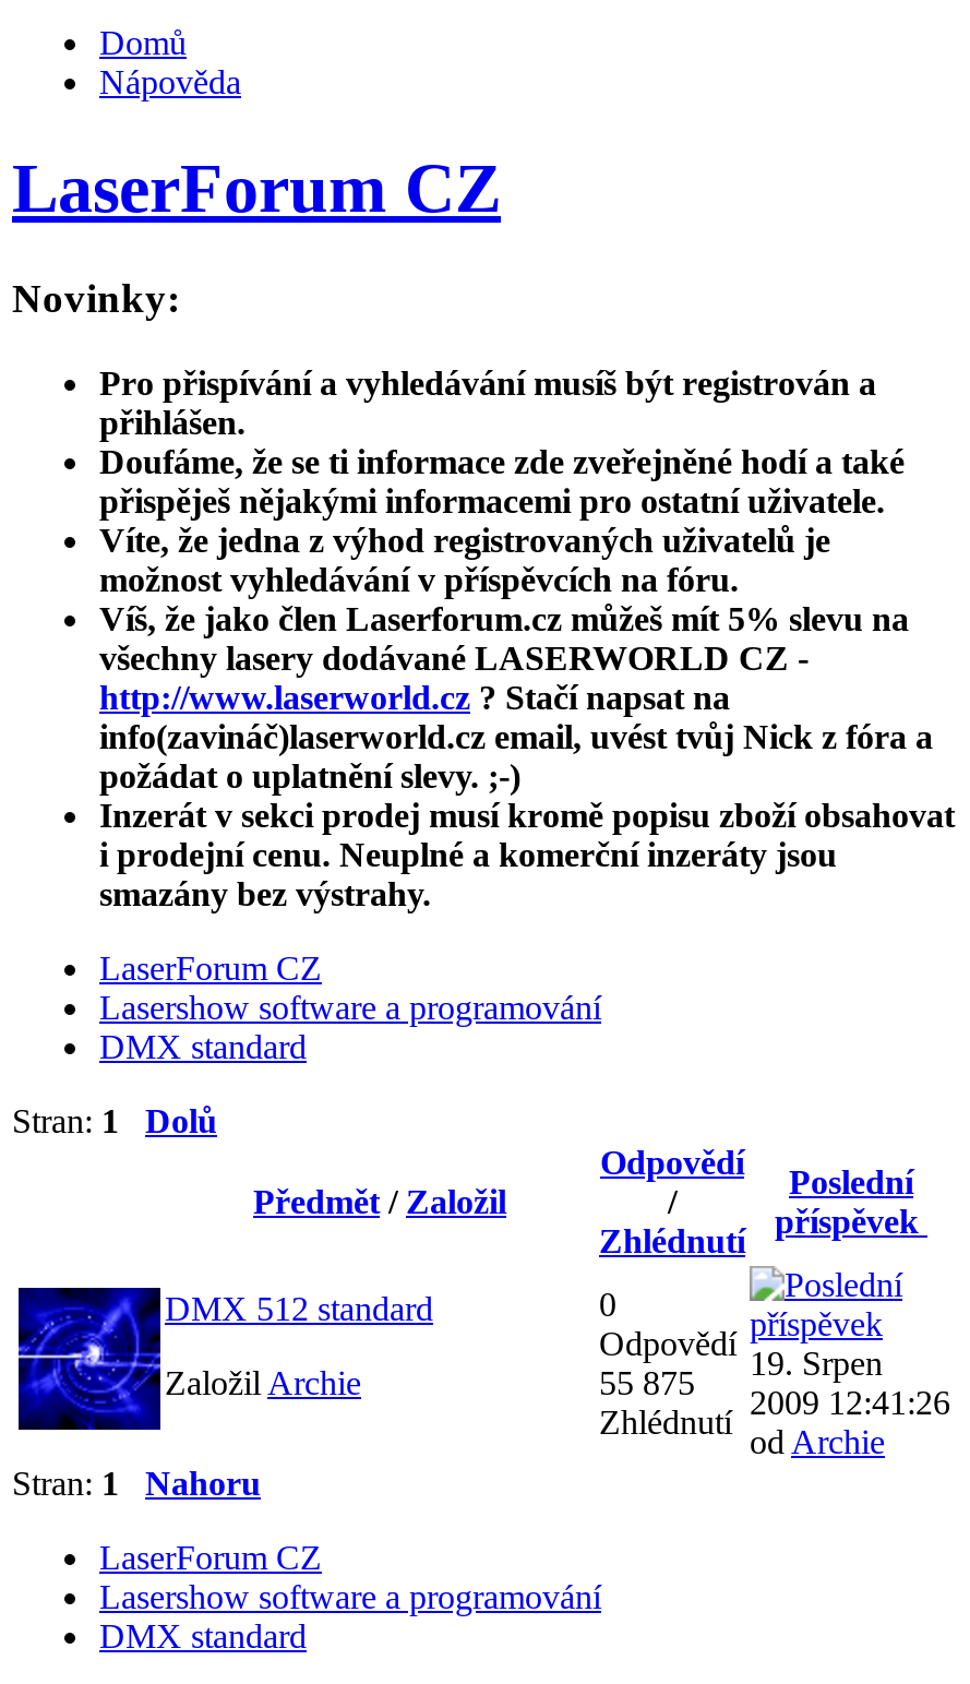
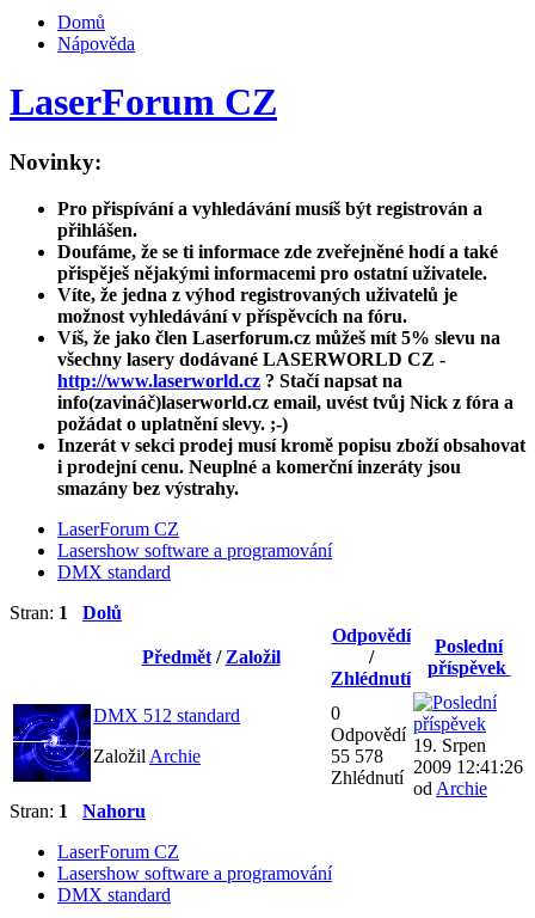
- 55 875
+ 55 578
